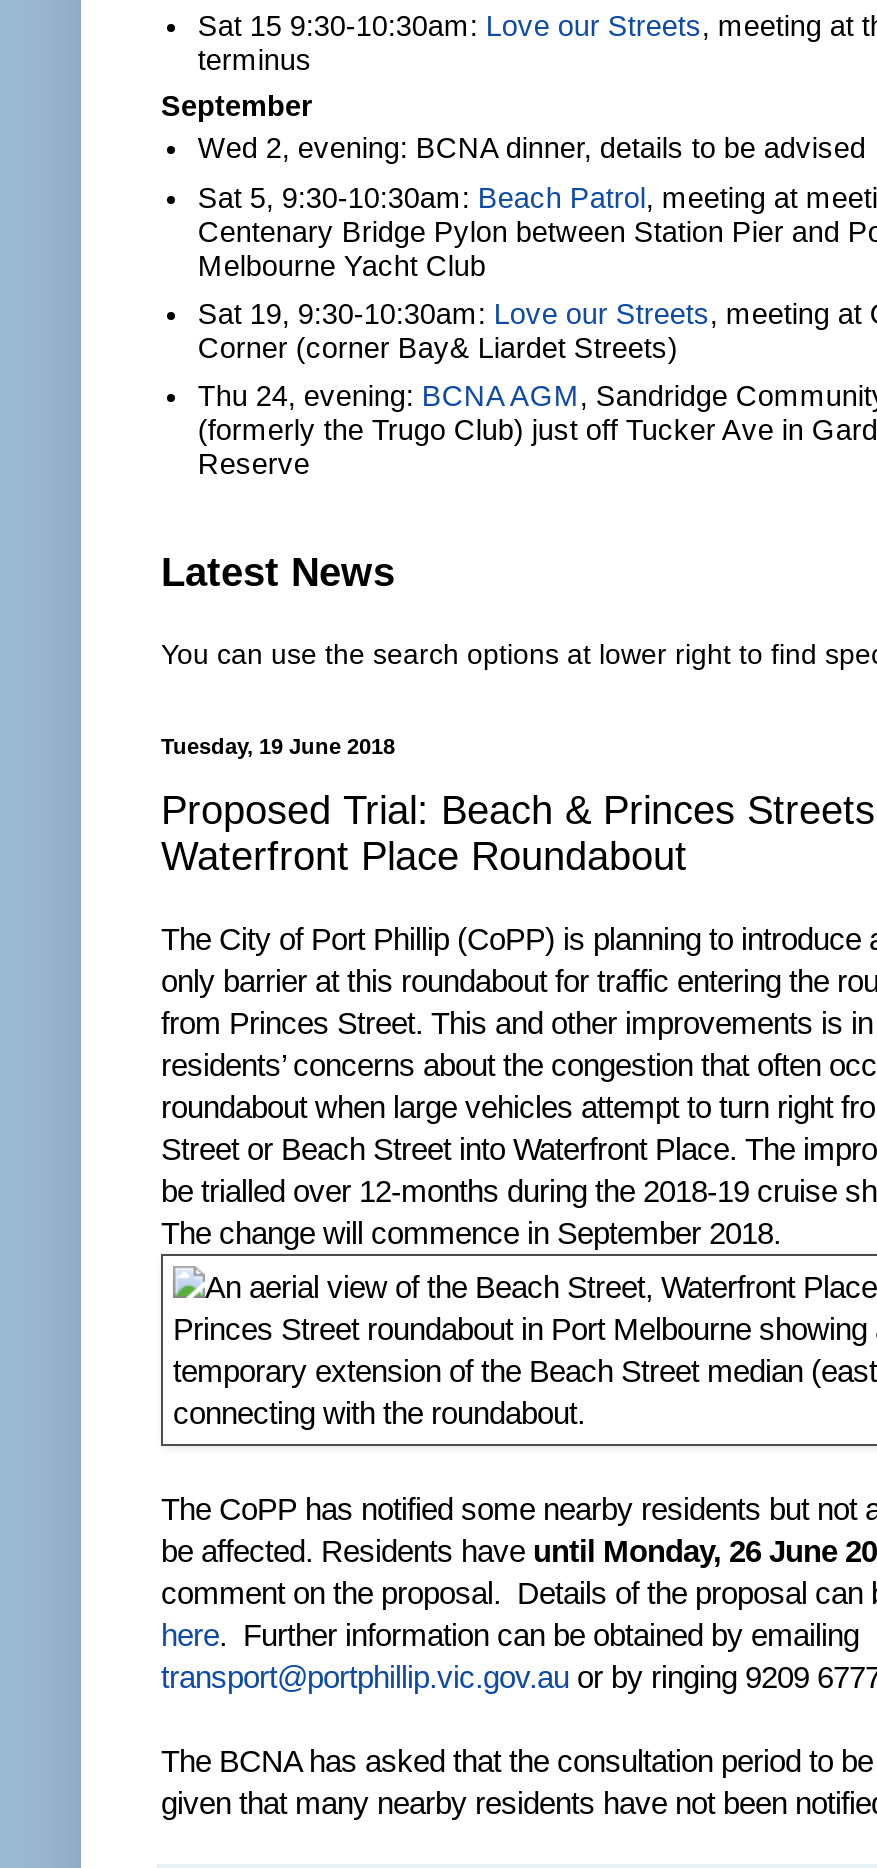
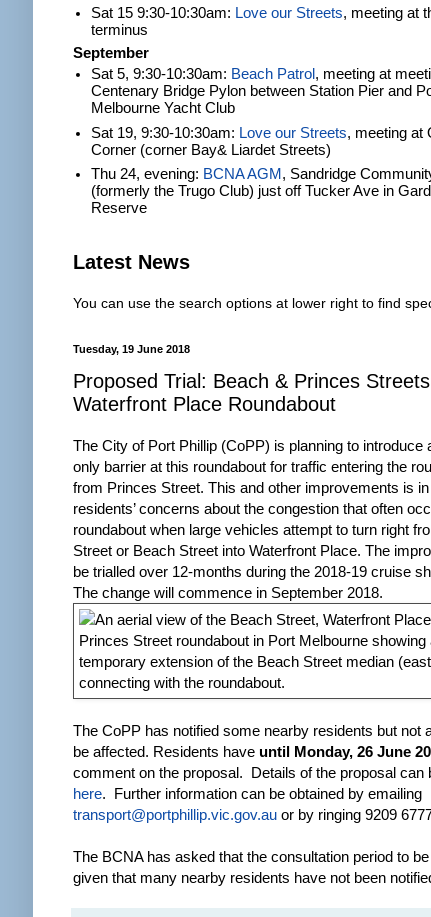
- Wed 2, evening: BCNA dinner, details to be advised
